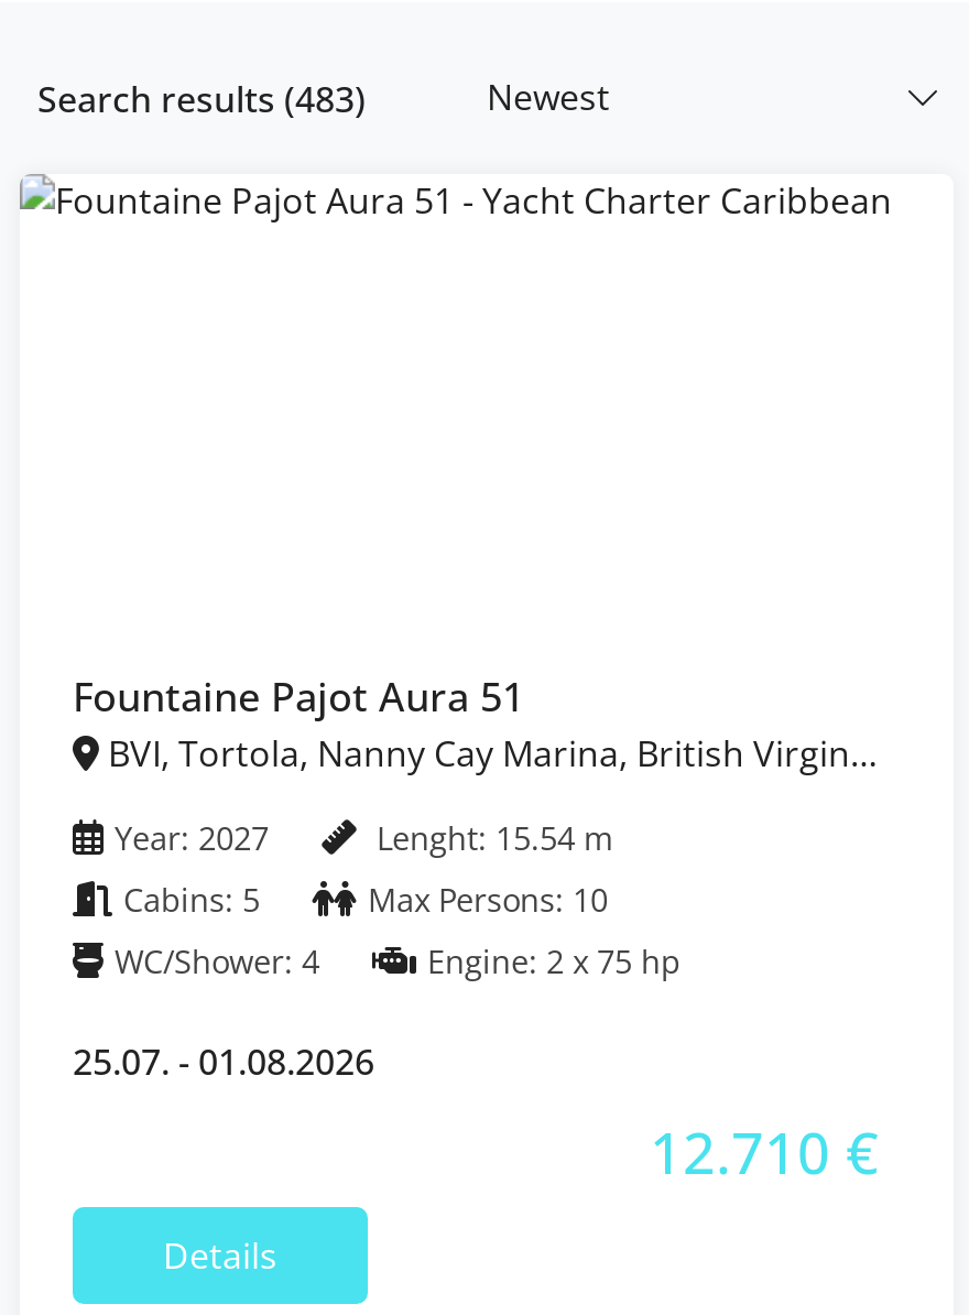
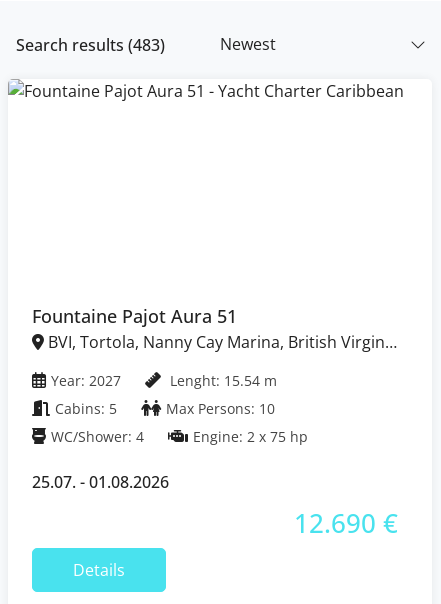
- 12.710 €
+ 12.690 €
